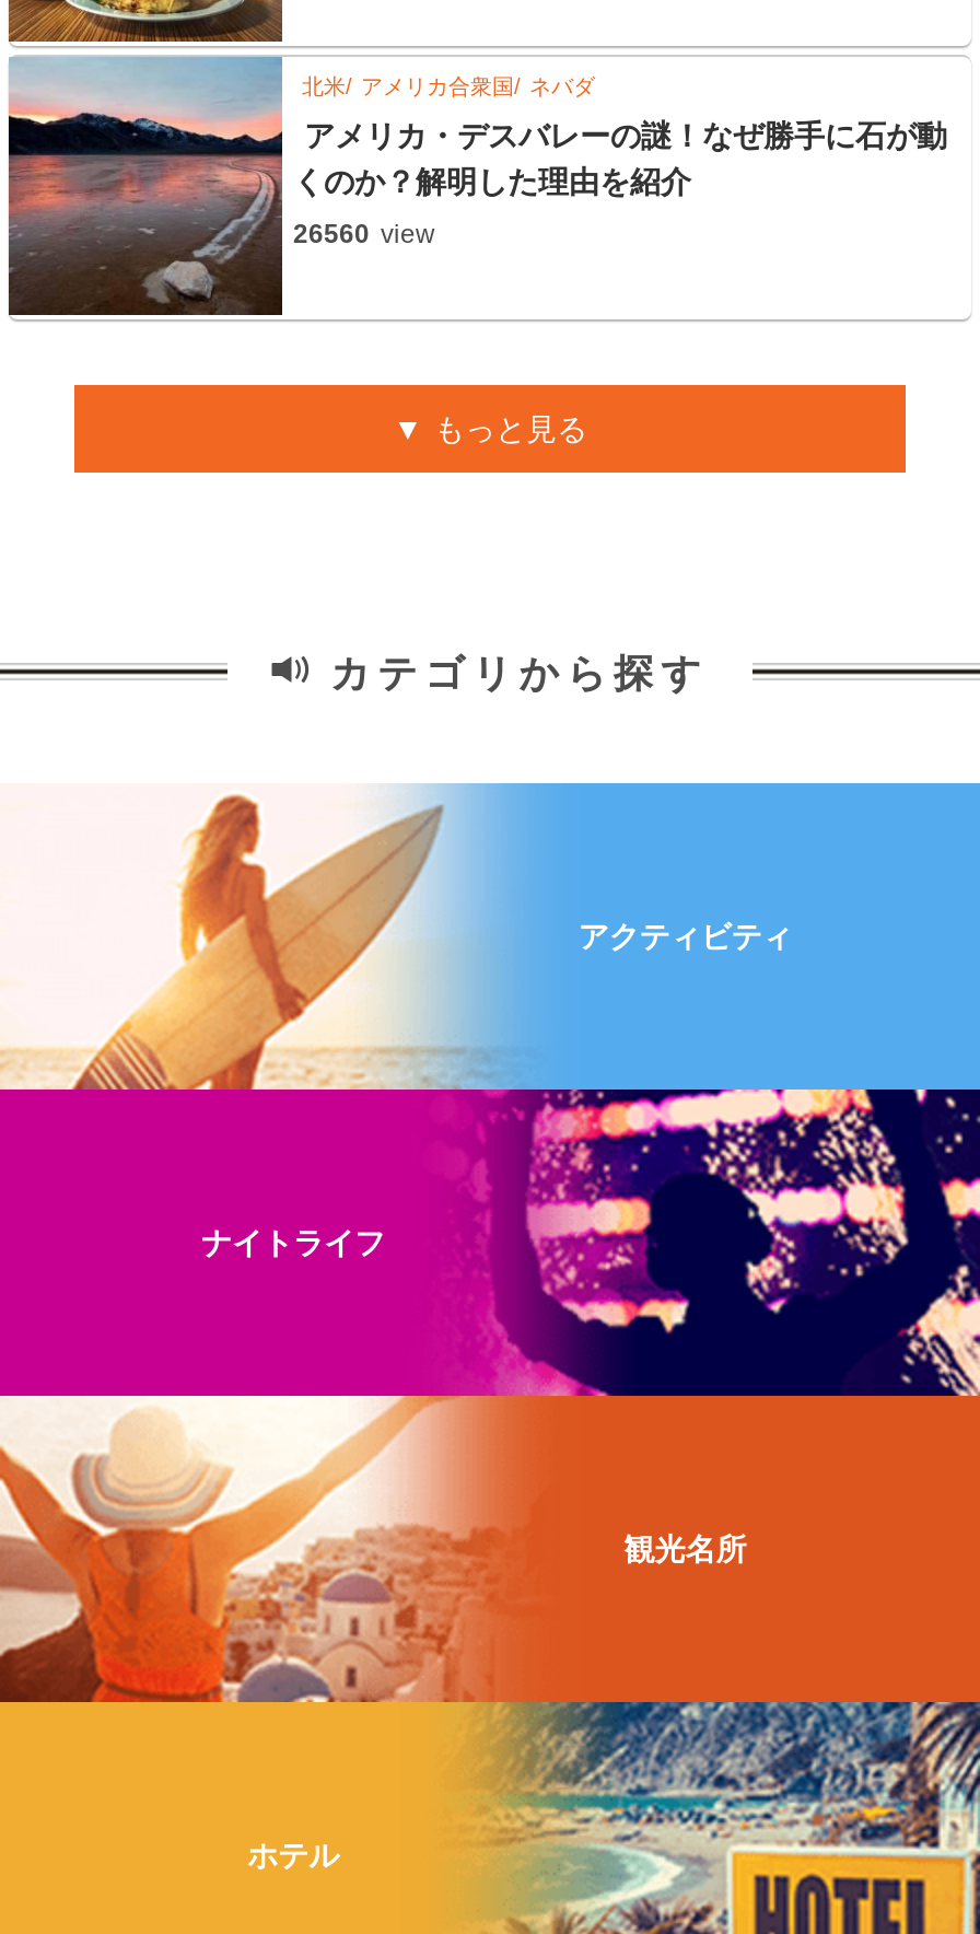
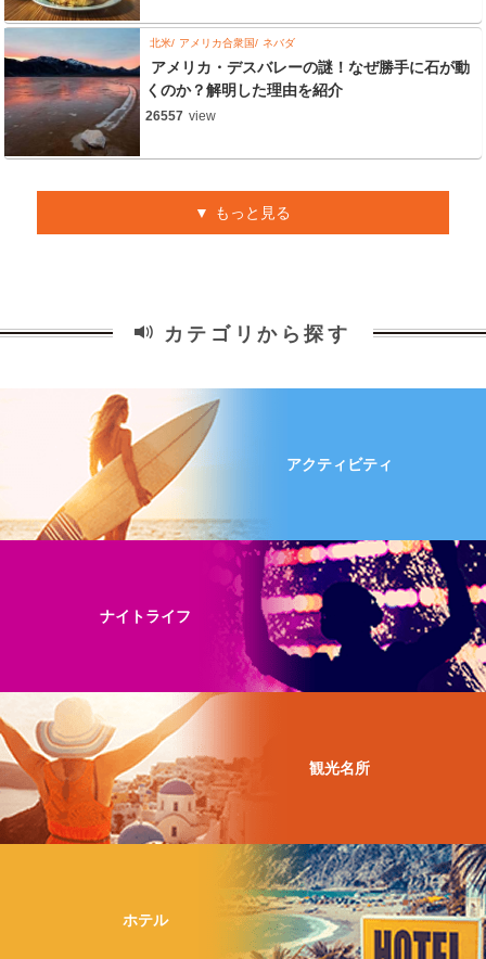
- 26560 view
+ 26557 view
